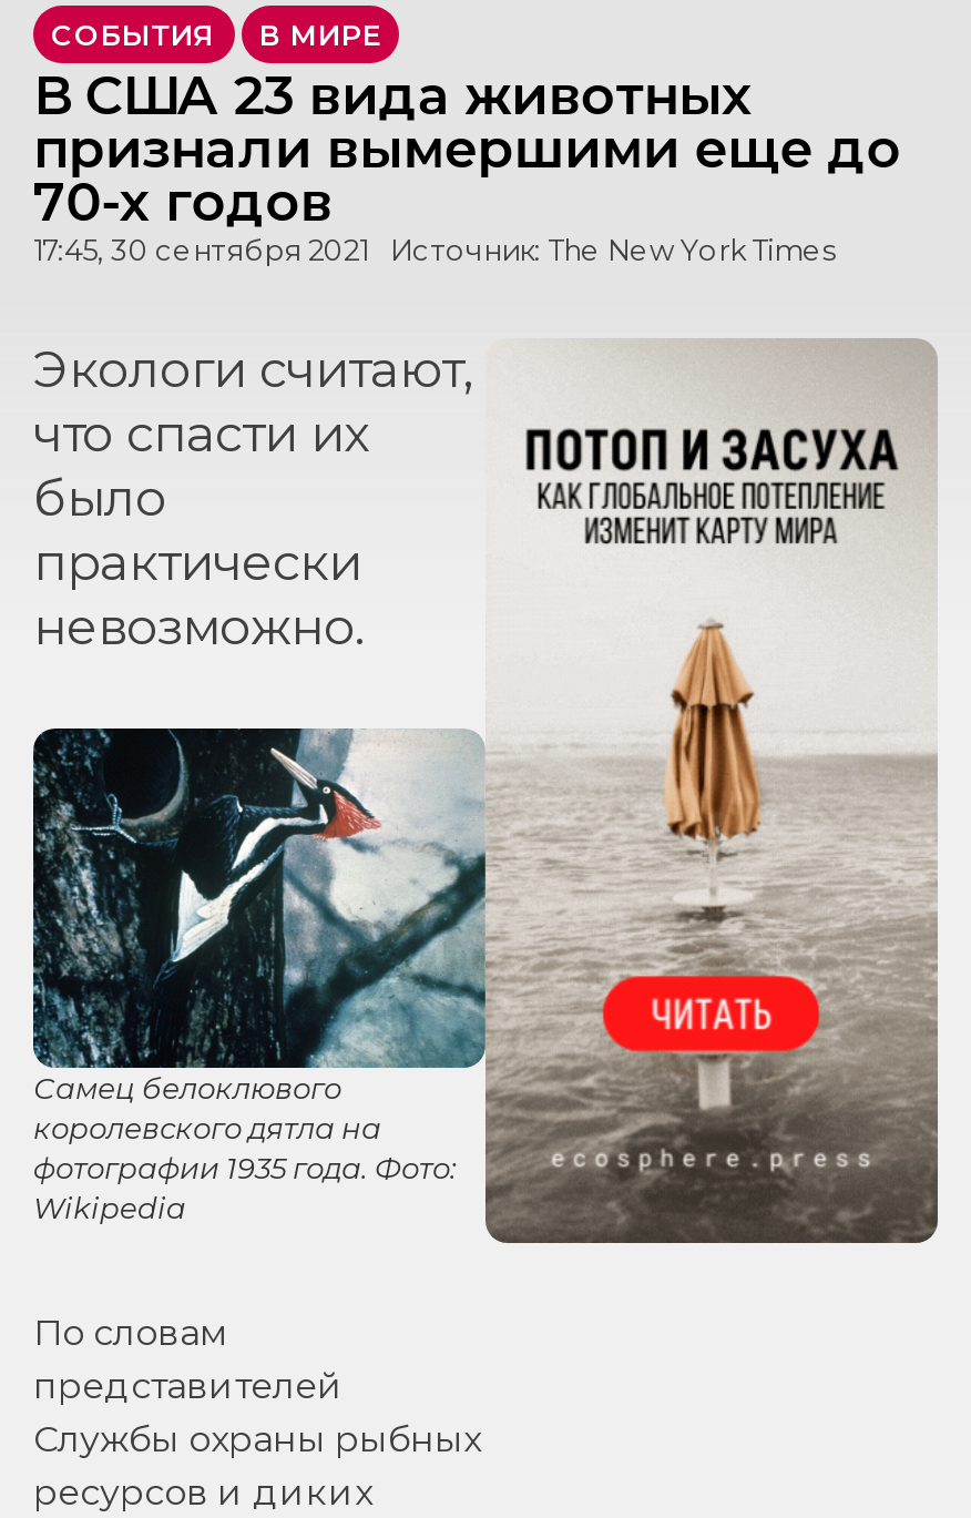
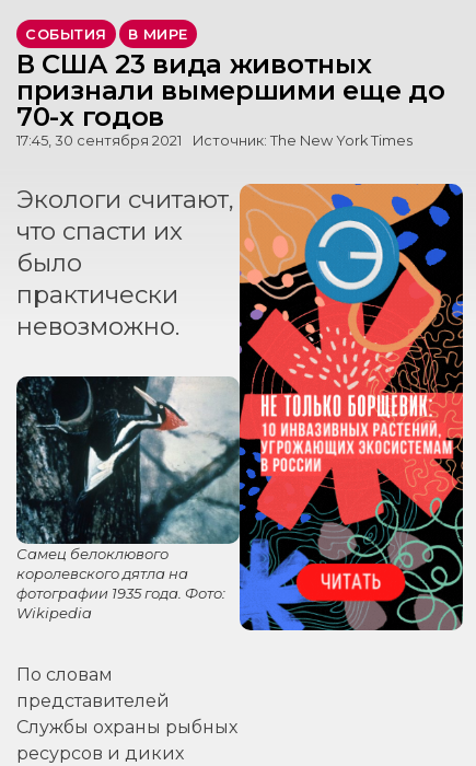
- [image]
+ [image]
